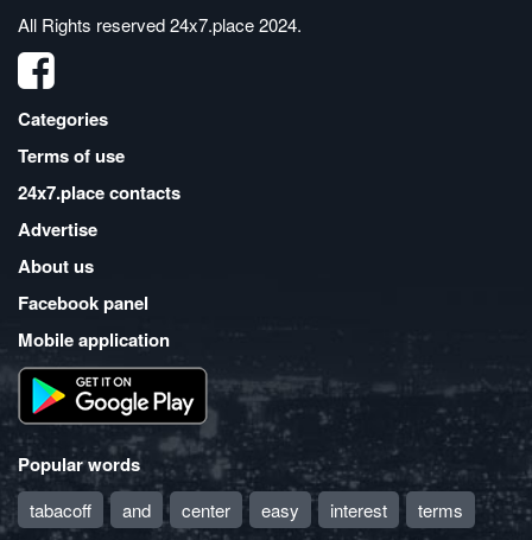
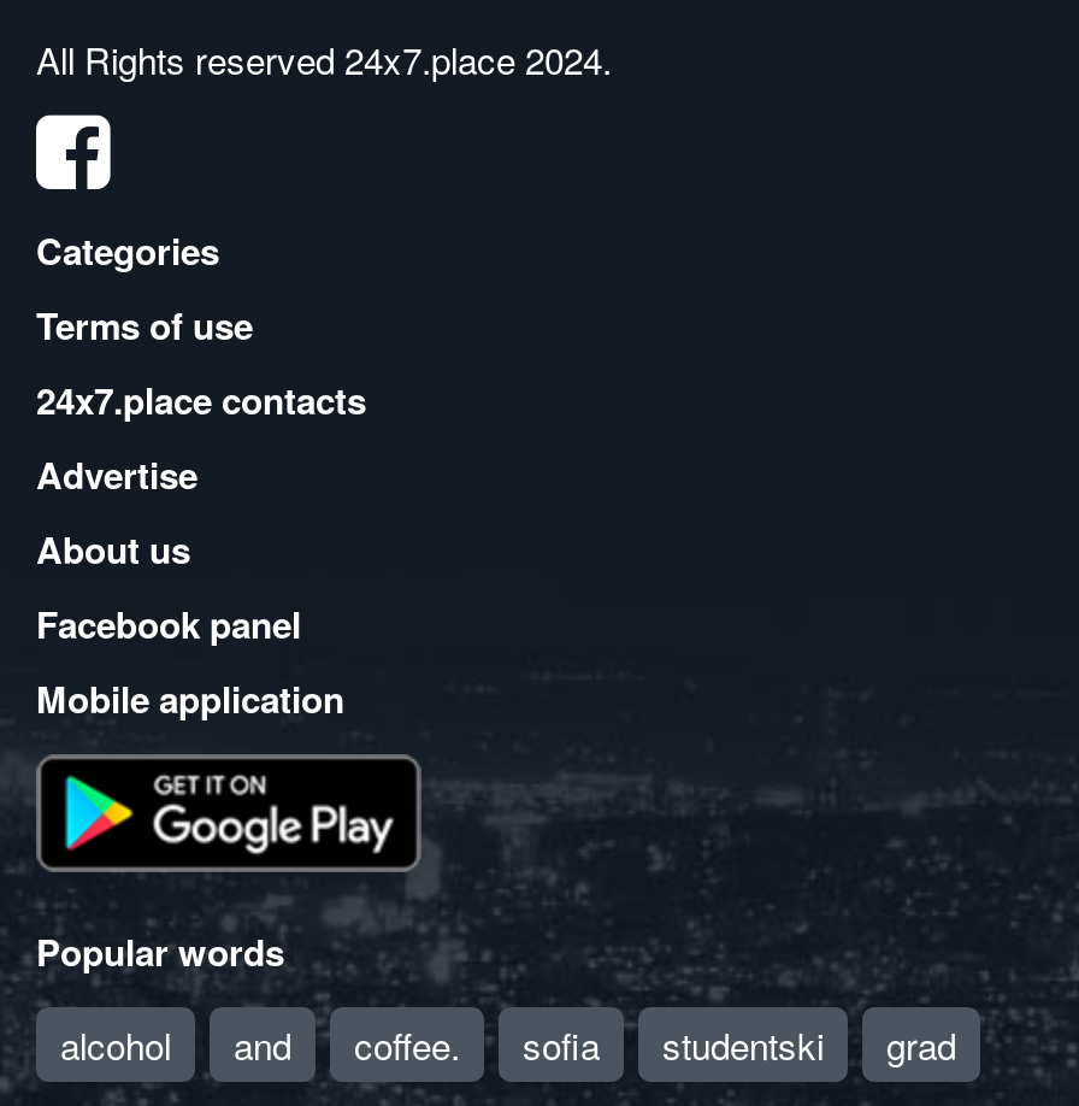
- tabacoff
+ alcohol

- center
- easy
- interest
- terms
+ coffee.
+ sofia
+ studentski
+ grad
